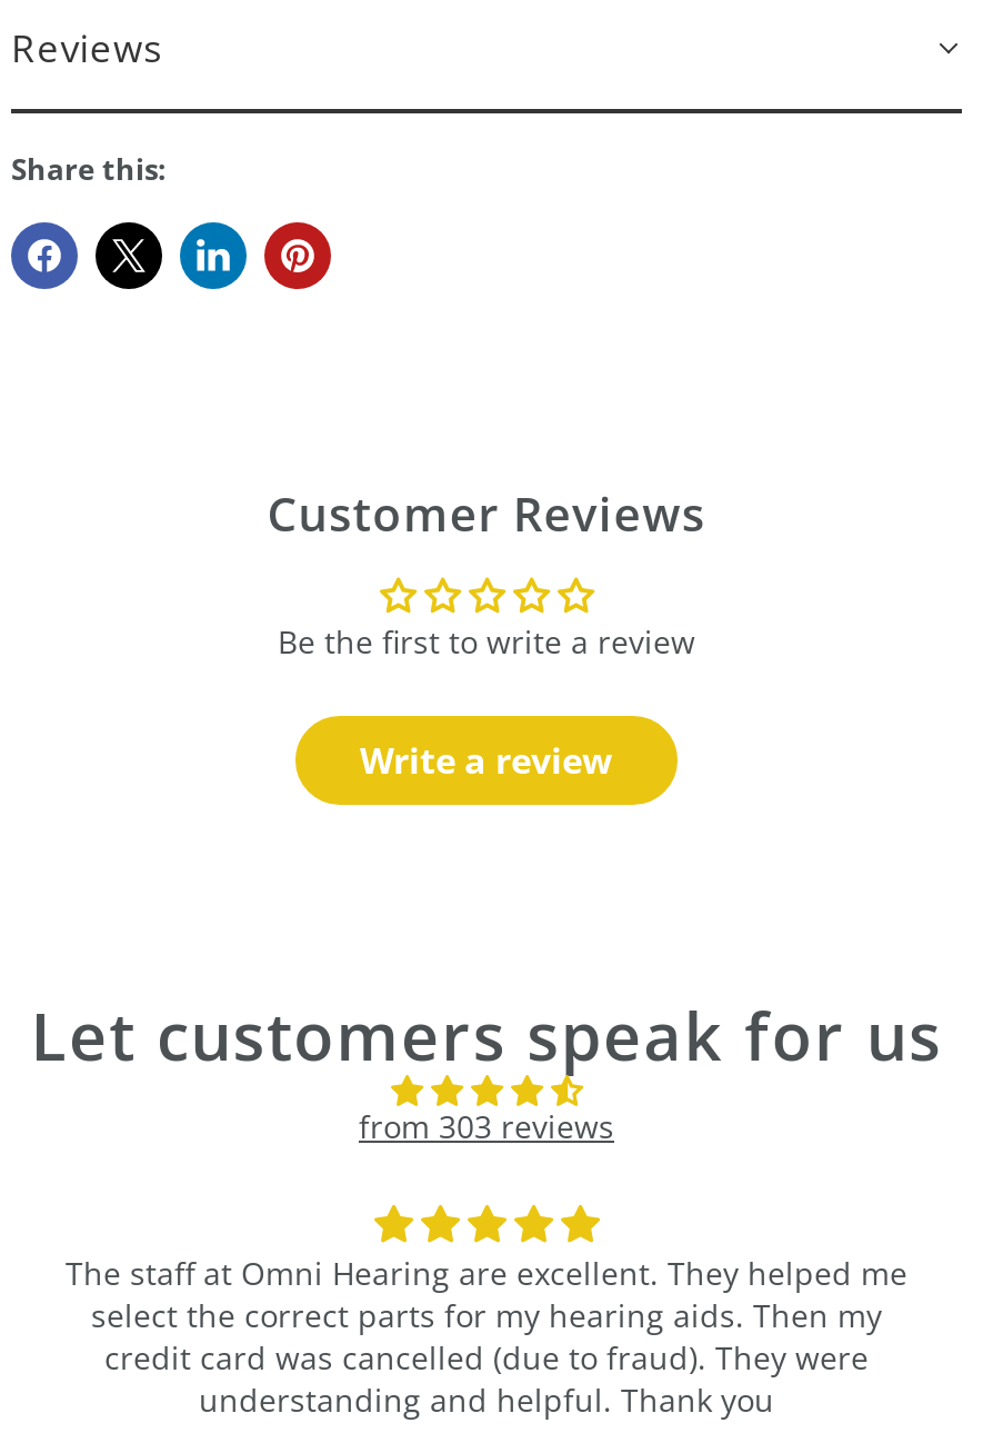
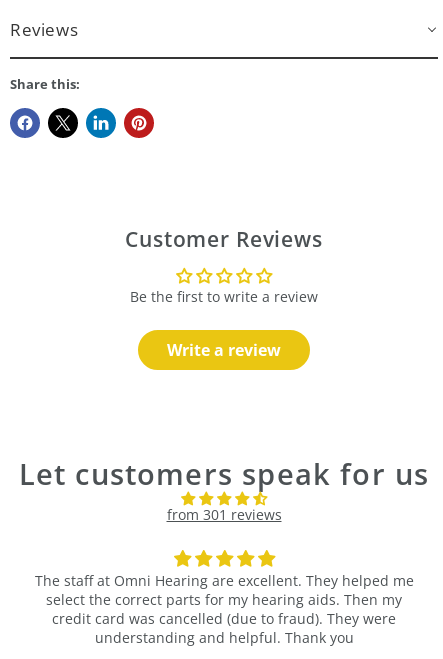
- from 303 reviews
+ from 301 reviews
